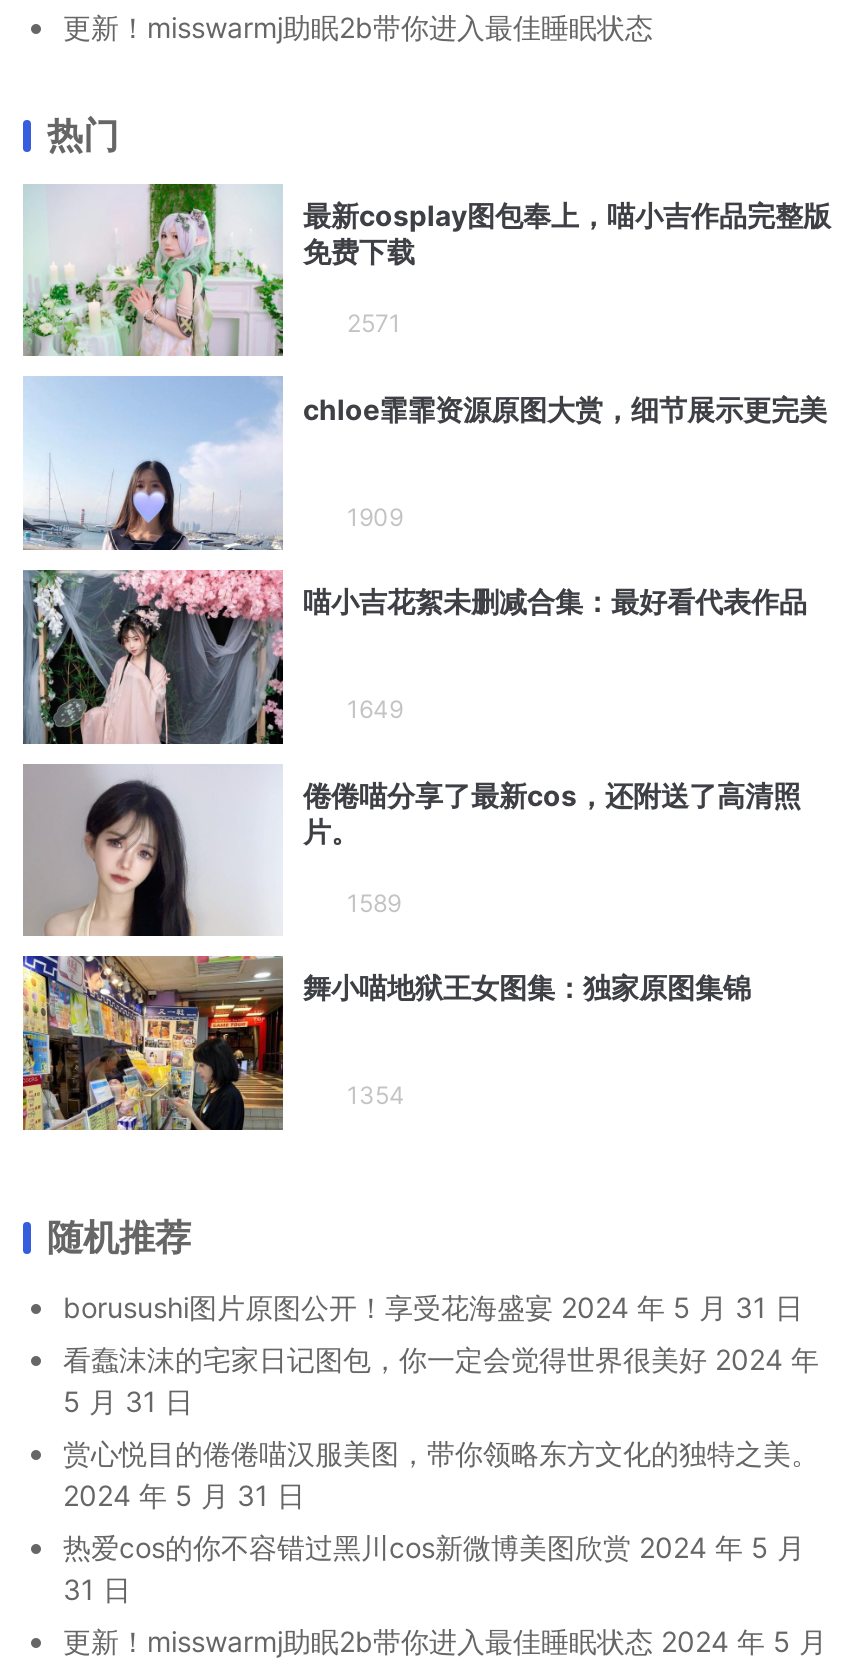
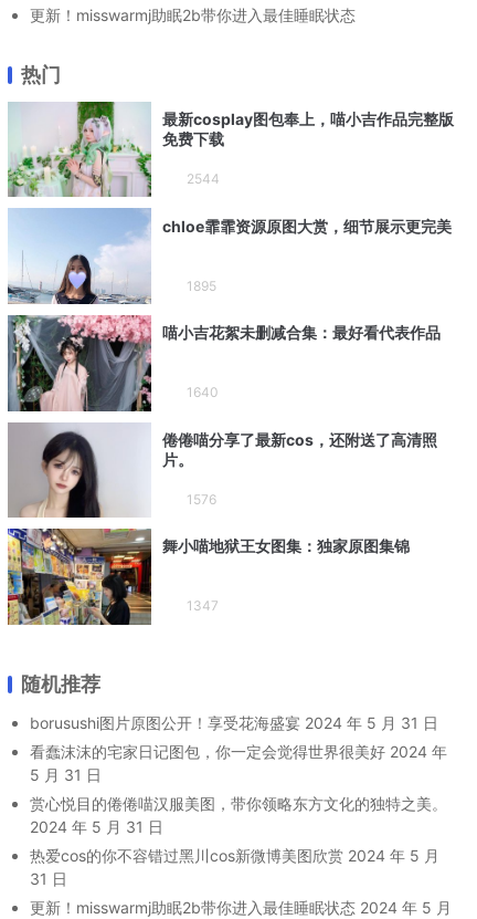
- 2571
+ 2544

- 1909
+ 1895

- 1649
+ 1640

- 1589
+ 1576

- 1354
+ 1347
